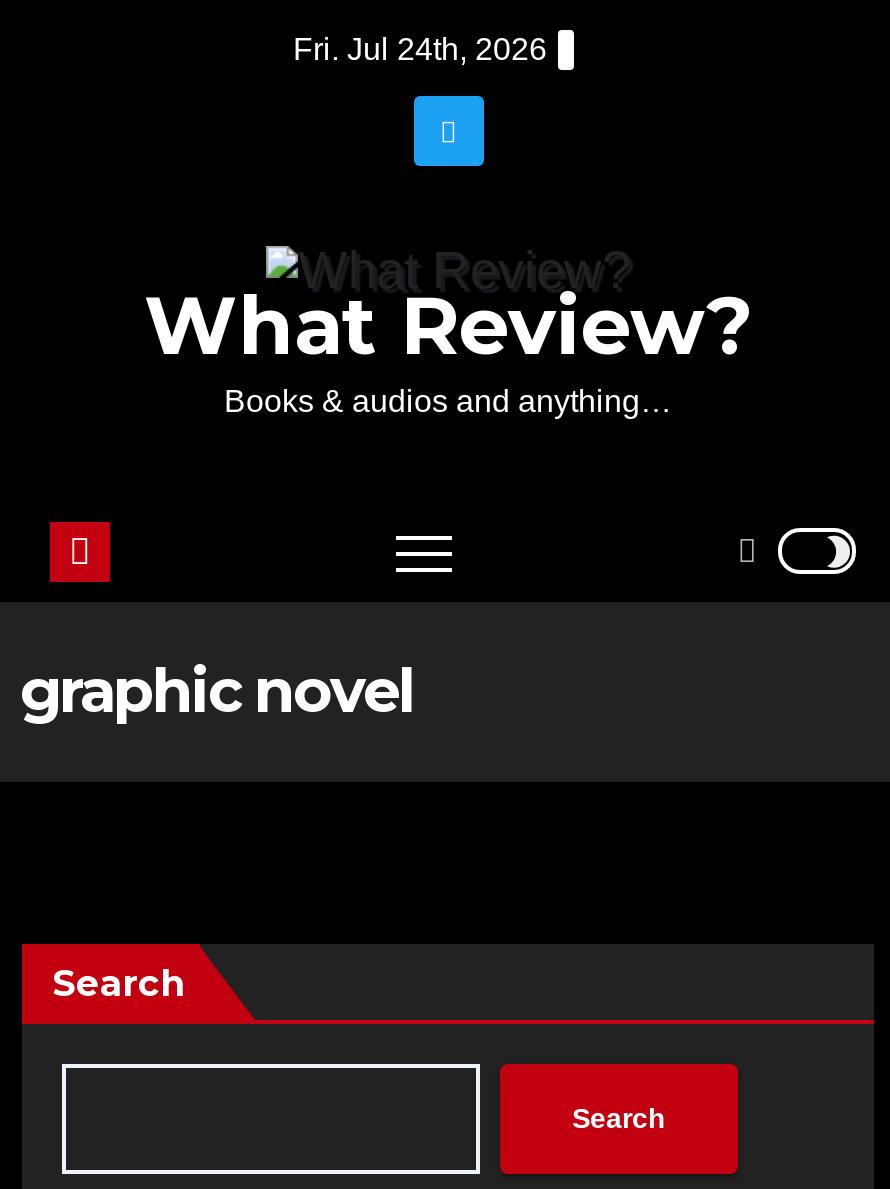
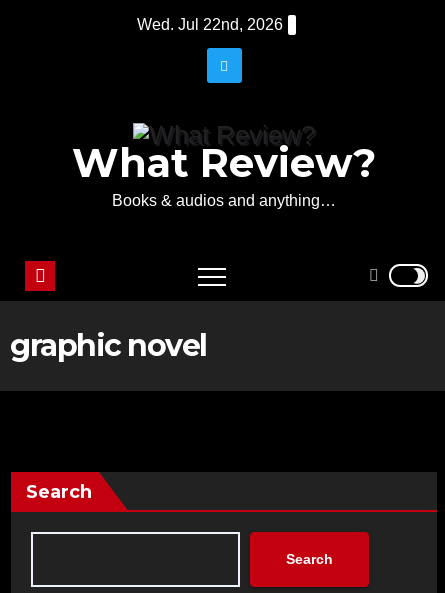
- Fri. Jul 24th, 2026
+ Wed. Jul 22nd, 2026
